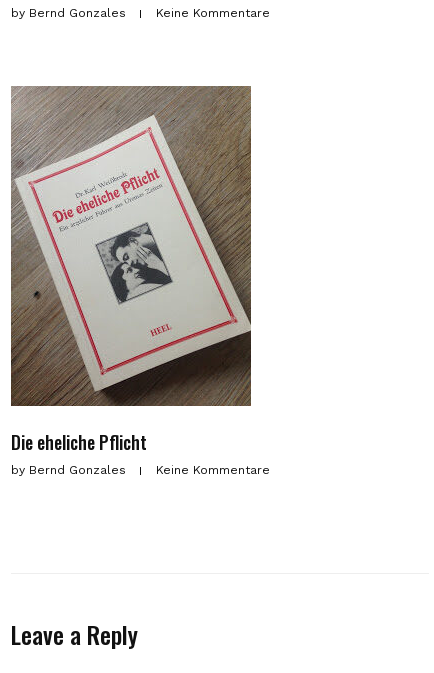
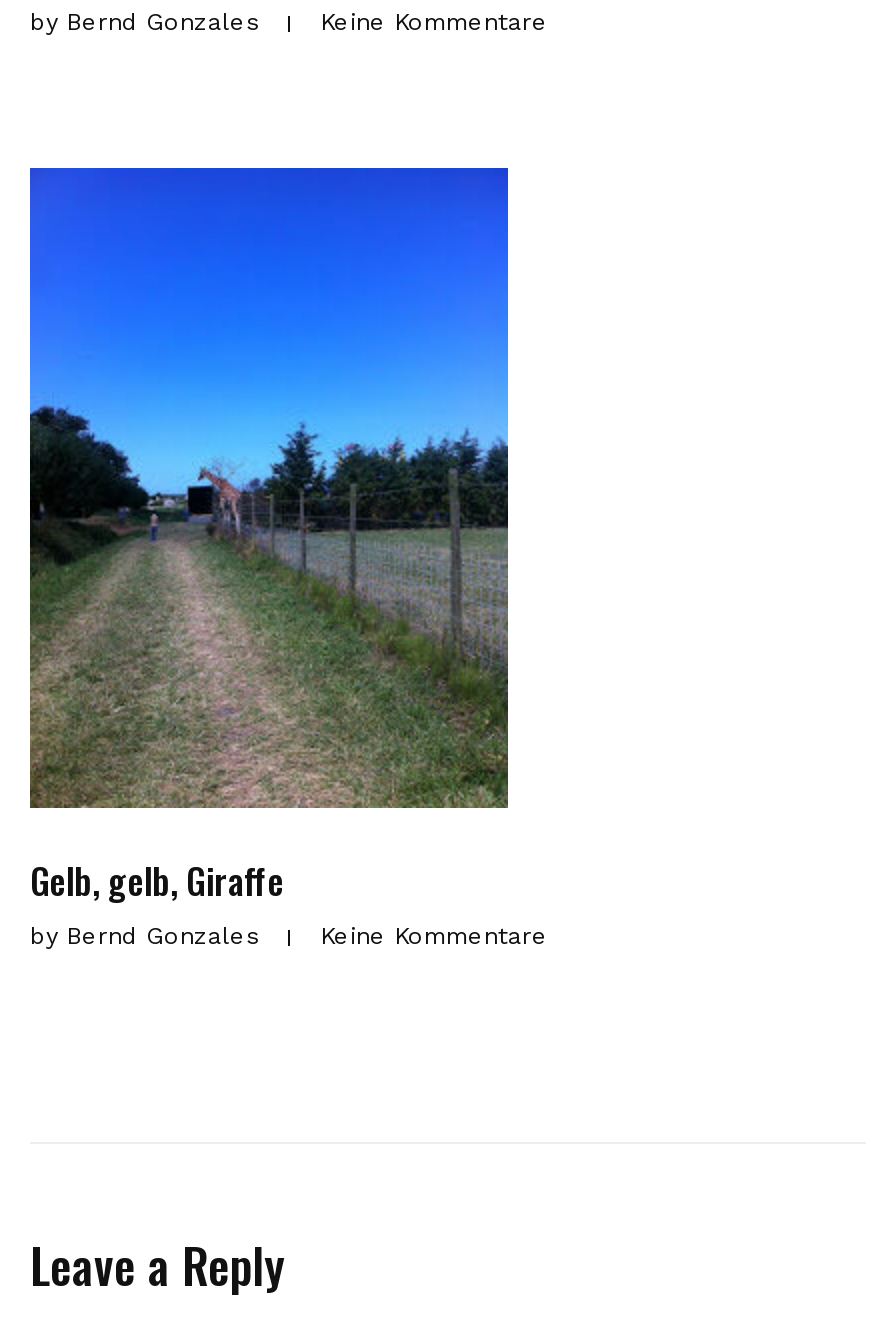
- [image]
- Die eheliche Pflicht
+ [image]
+ Gelb, gelb, Giraffe
